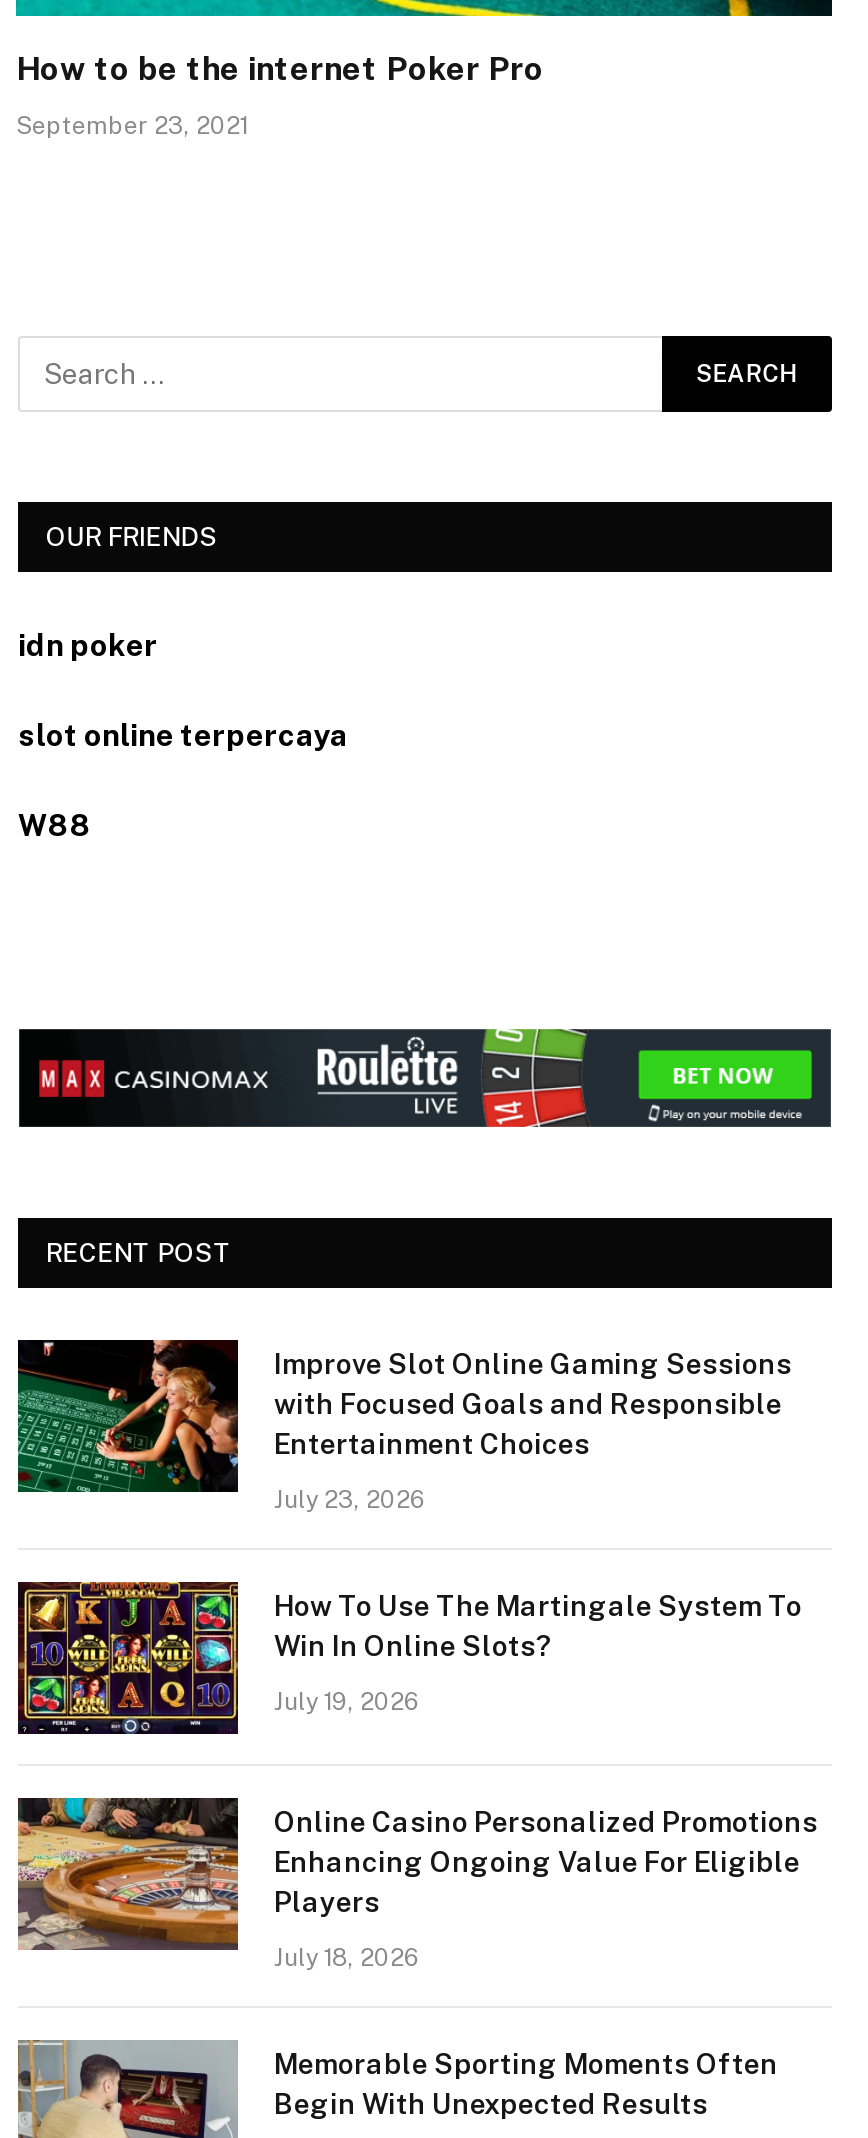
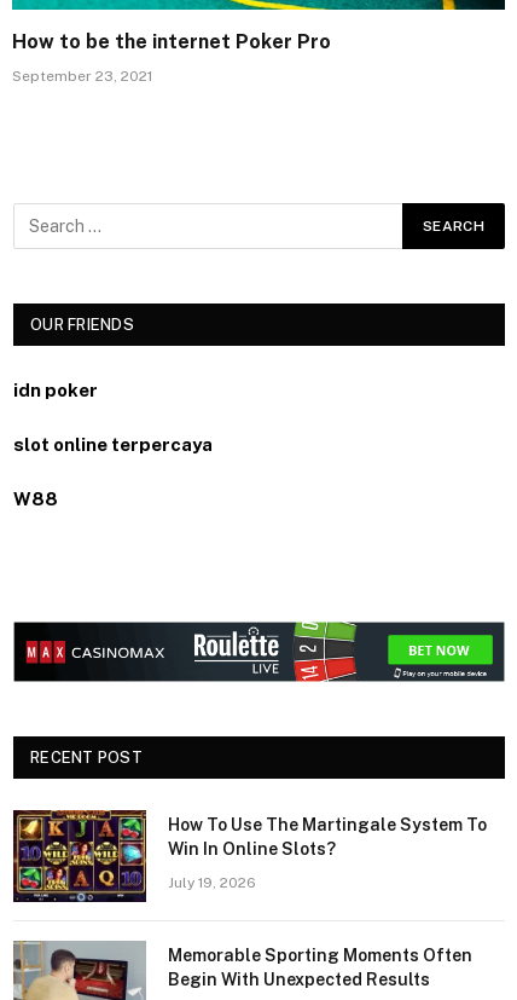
- [image]
- Improve Slot Online Gaming Sessions
- with Focused Goals and Responsible
- Entertainment Choices
- July 23, 2026

- [image]
- Online Casino Personalized Promotions
- Enhancing Ongoing Value For Eligible
- Players
- July 18, 2026
